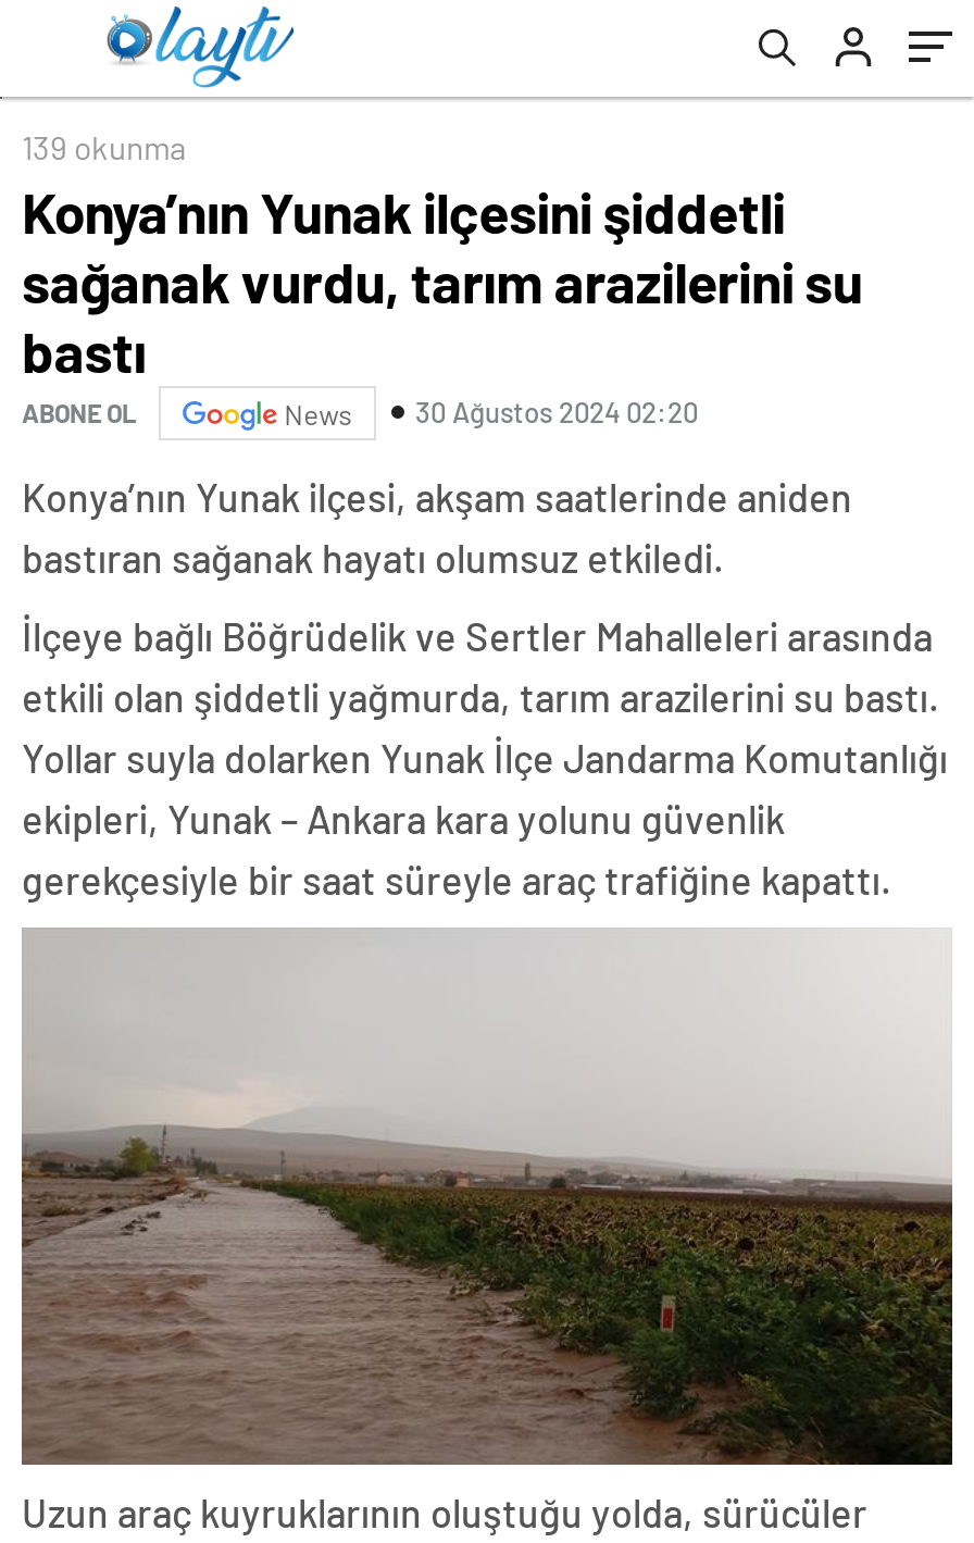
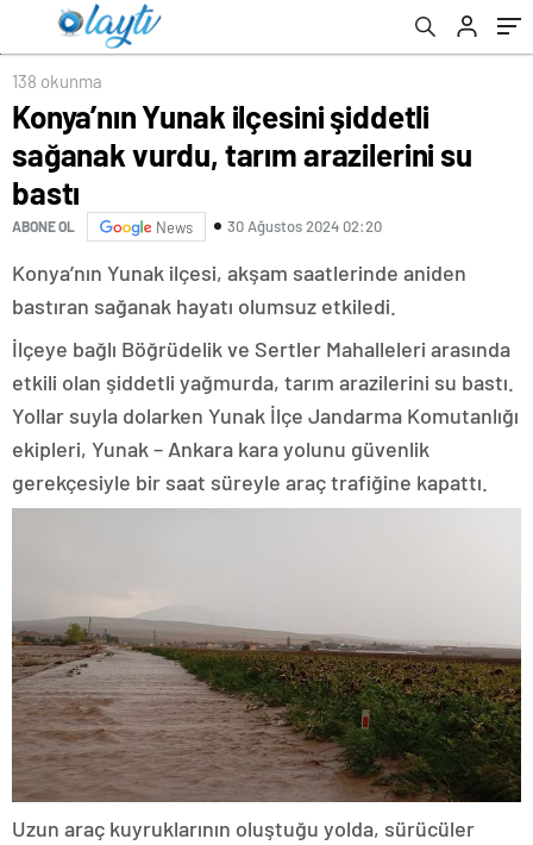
- 139 okunma
+ 138 okunma
